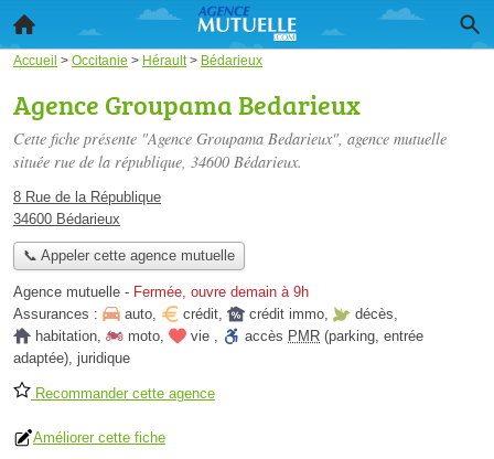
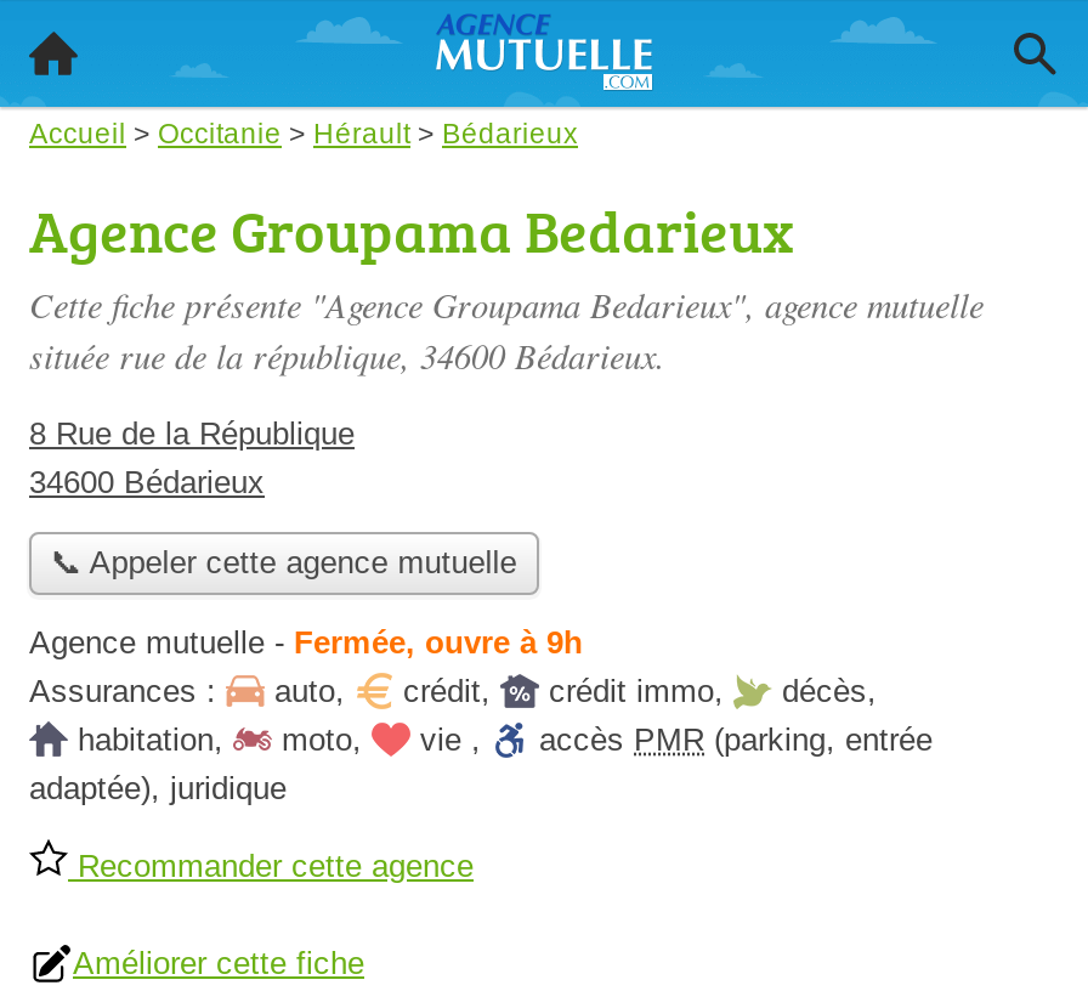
- Agence mutuelle - Fermée, ouvre demain à 9h
+ Agence mutuelle - Fermée, ouvre à 9h
